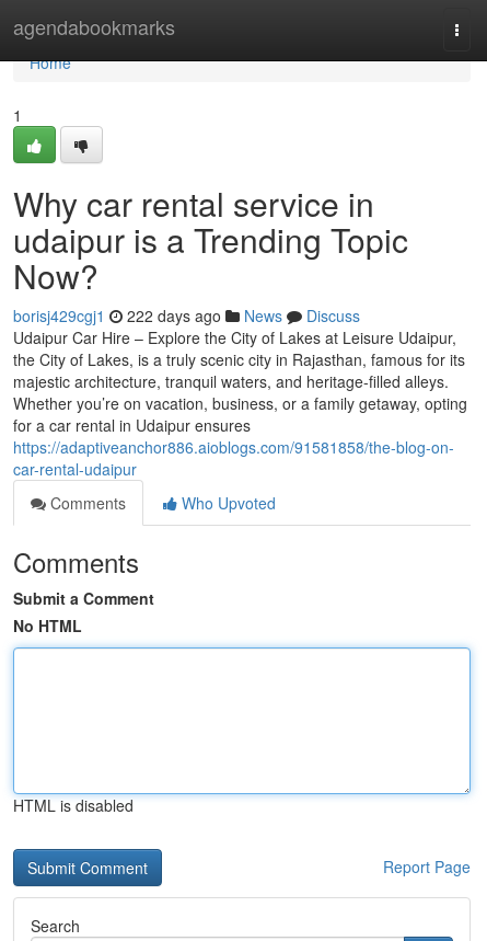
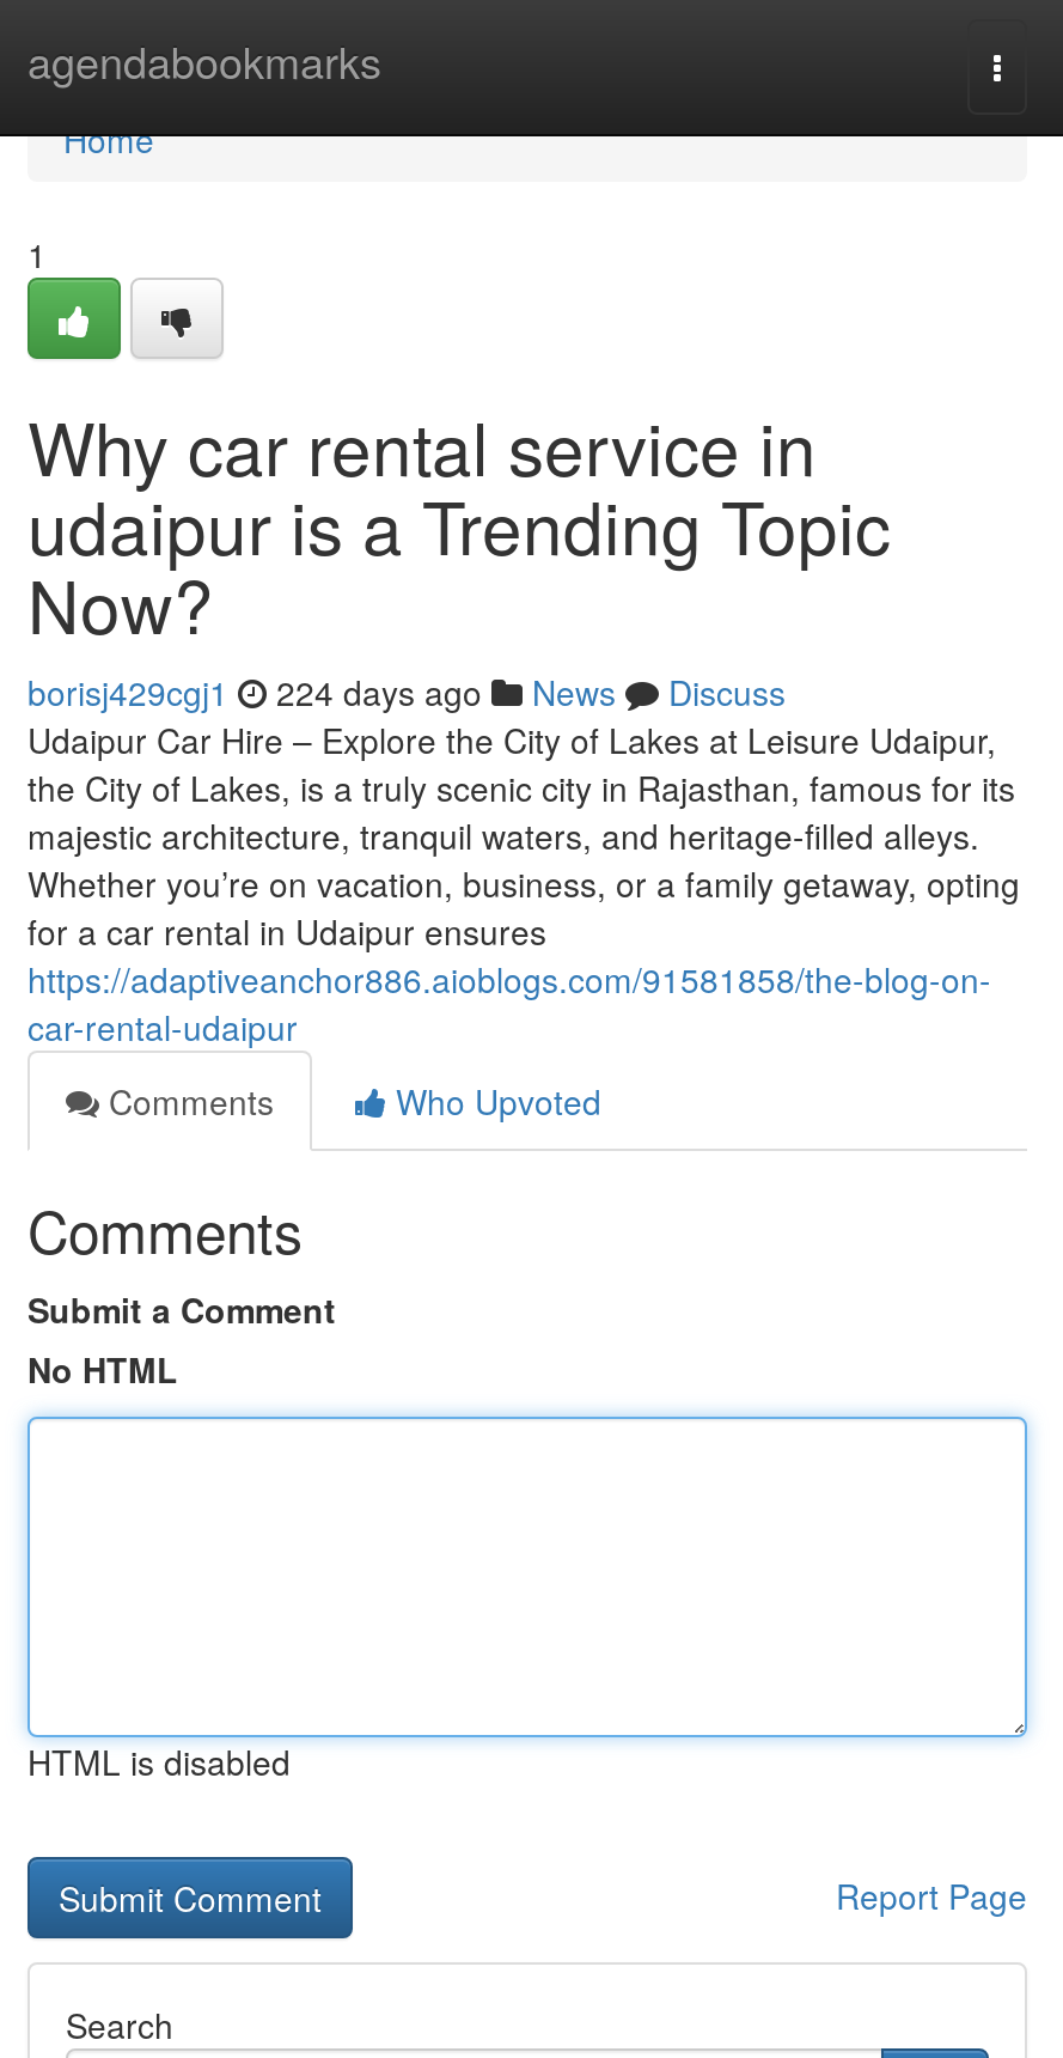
- borisj429cgj1 222 days ago News Discuss
+ borisj429cgj1 224 days ago News Discuss
